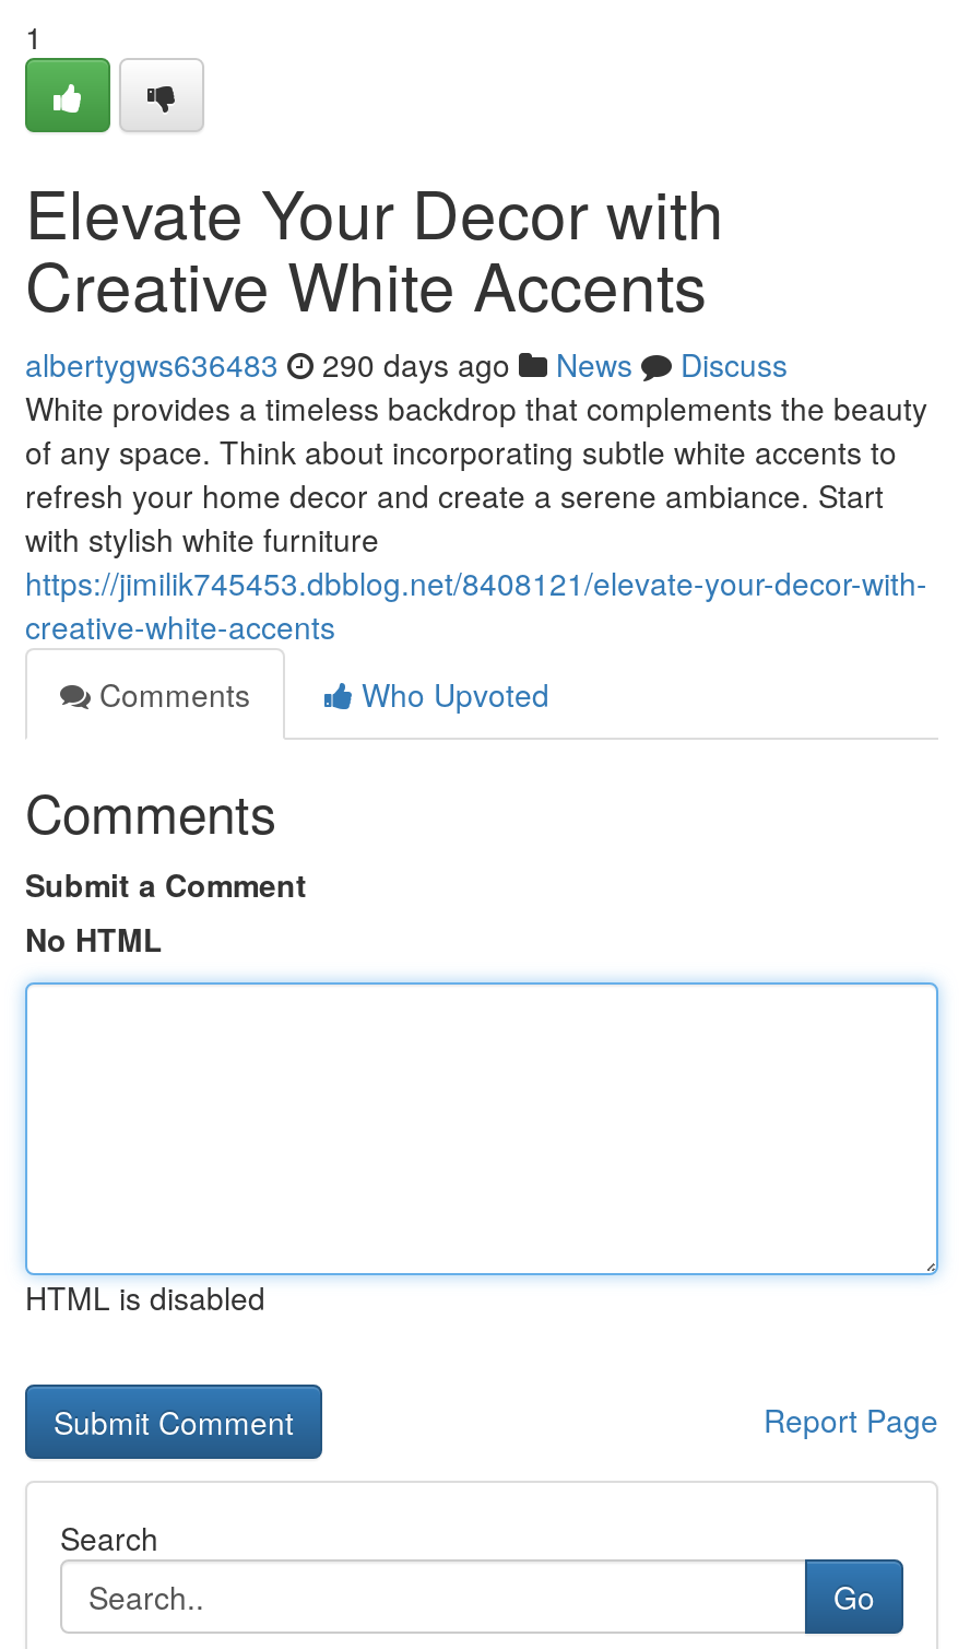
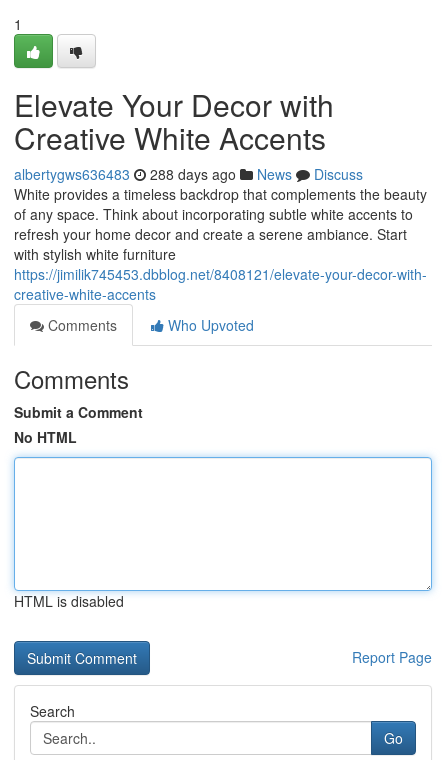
- albertygws636483 290 days ago News Discuss
+ albertygws636483 288 days ago News Discuss
